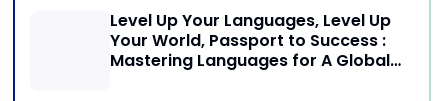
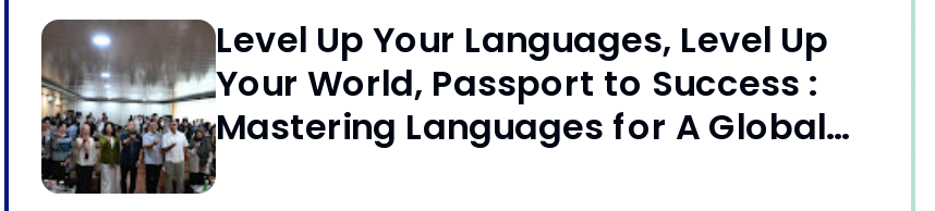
+ [image]
